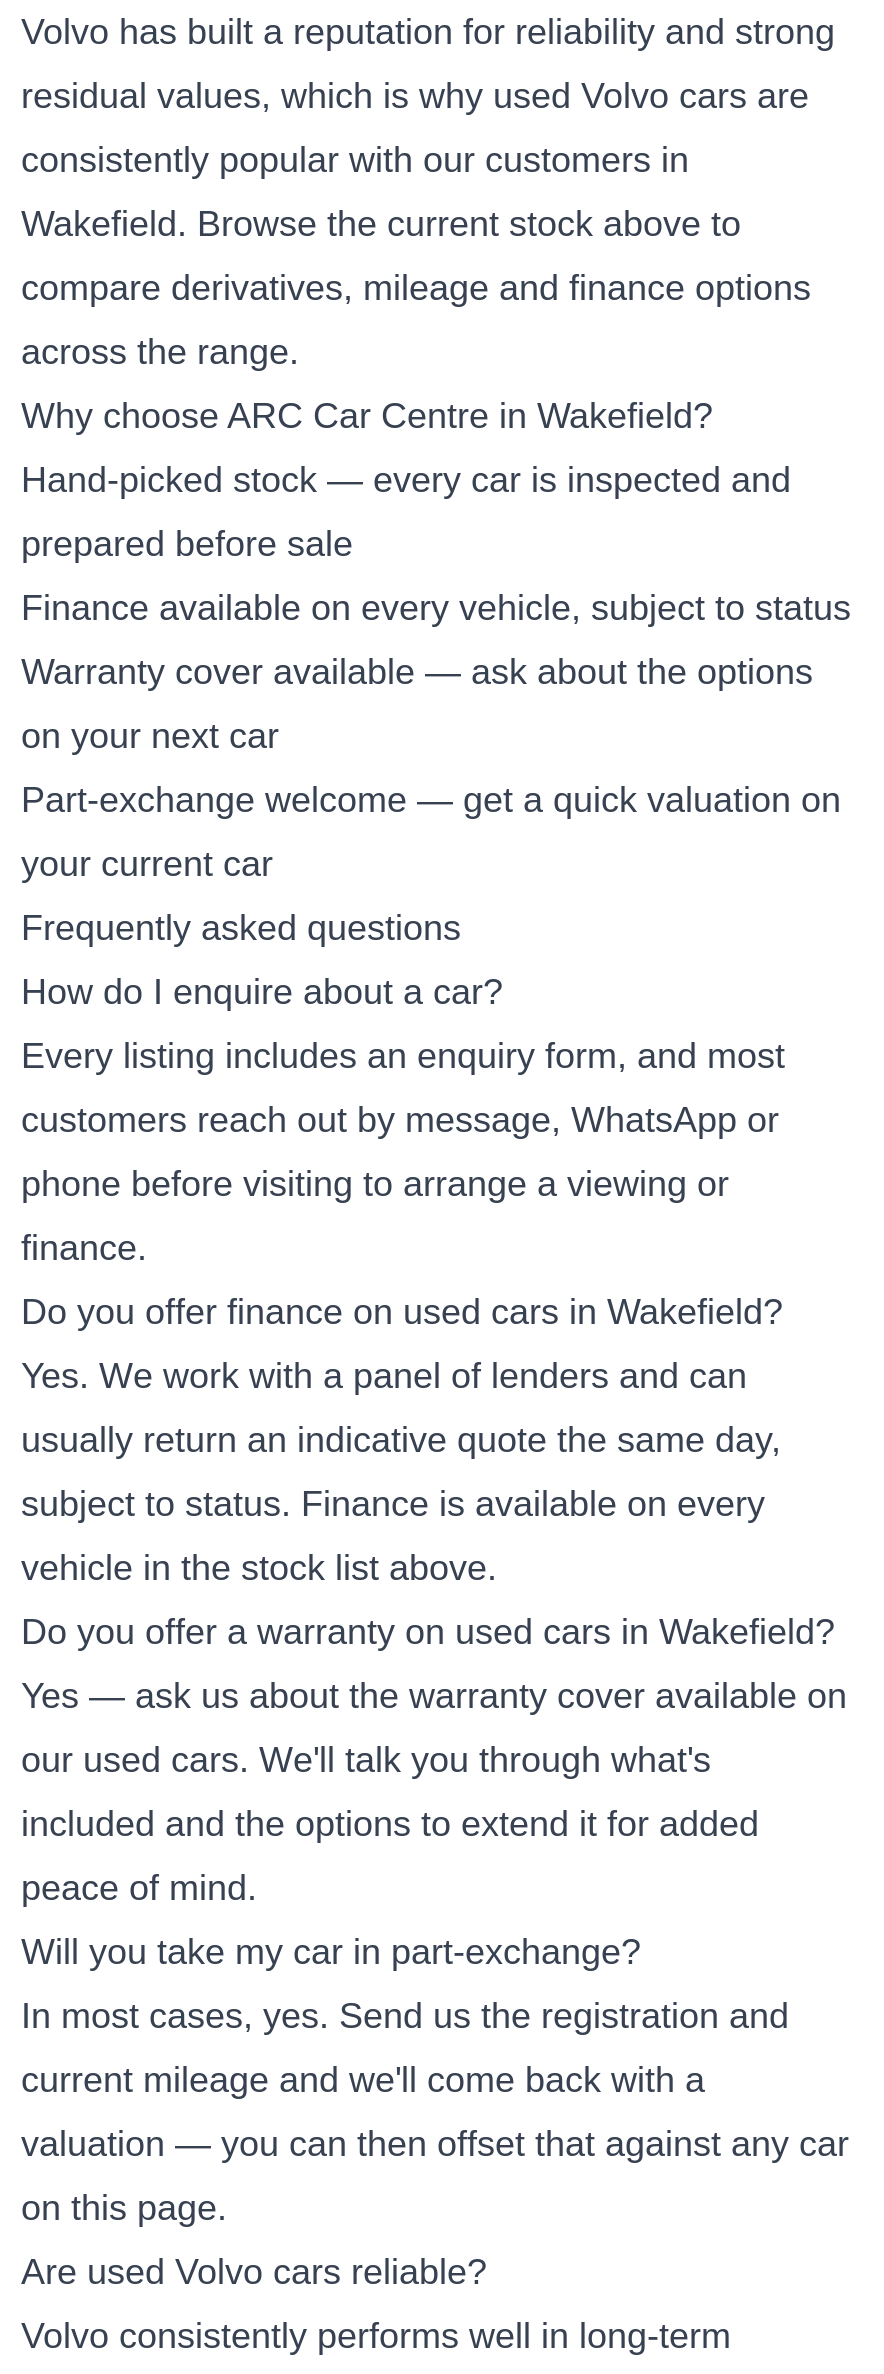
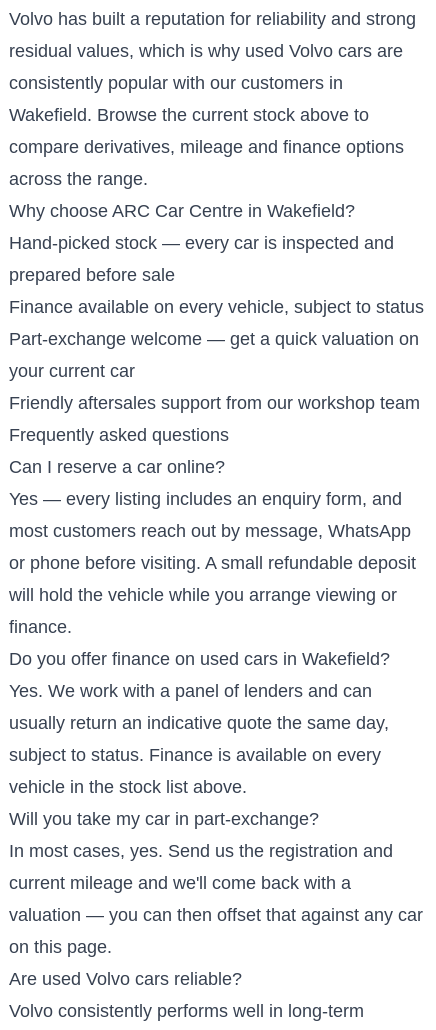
- Warranty cover available — ask about the options
- on your next car

+ Friendly aftersales support from our workshop team

- How do I enquire about a car?
- Every listing includes an enquiry form, and most
- customers reach out by message, WhatsApp or
- phone before visiting to arrange a viewing or
+ Can I reserve a car online?
+ Yes — every listing includes an enquiry form, and
+ most customers reach out by message, WhatsApp
+ or phone before visiting. A small refundable deposit
+ will hold the vehicle while you arrange viewing or

- Do you offer a warranty on used cars in Wakefield?
- Yes — ask us about the warranty cover available on
- our used cars. We'll talk you through what's
- included and the options to extend it for added
- peace of mind.
